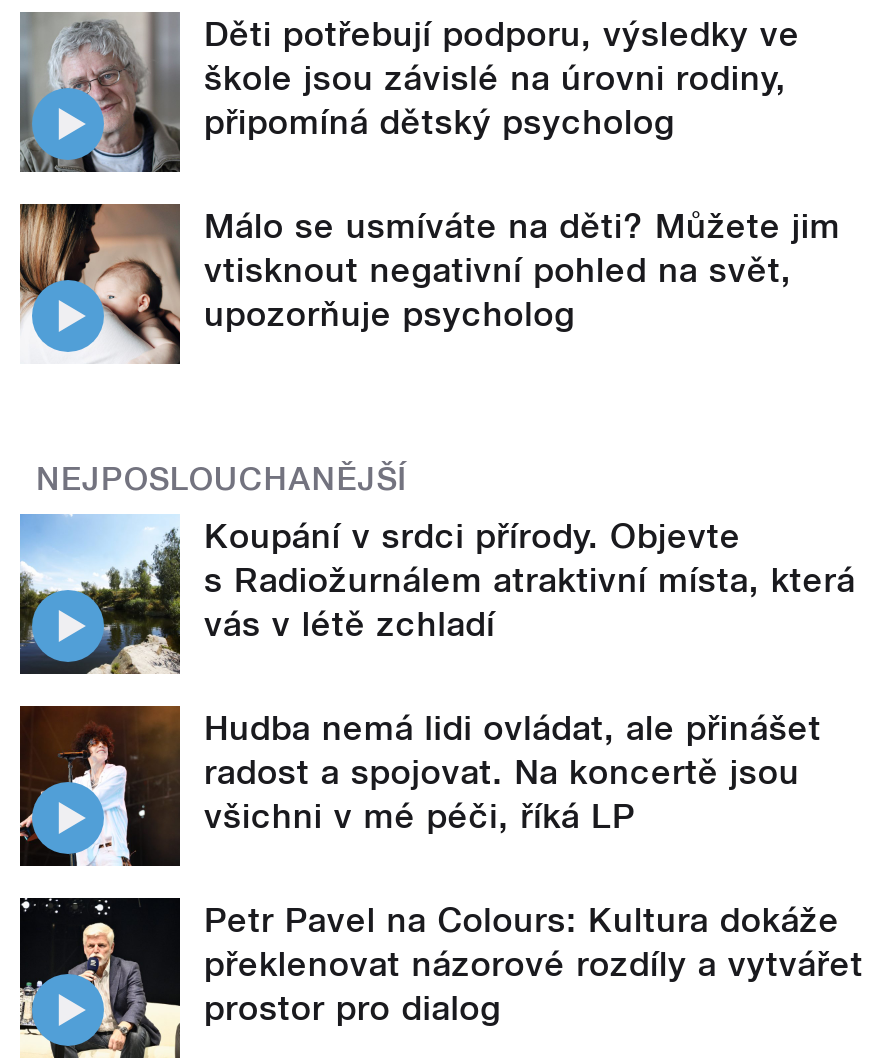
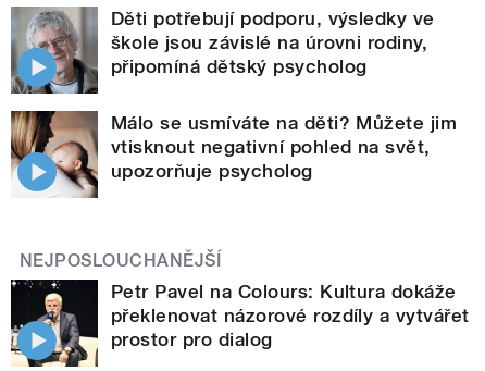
- [image]
- Koupání v srdci přírody. Objevte
- s Radiožurnálem atraktivní místa, která
- vás v létě zchladí
- Hudba nemá lidi ovládat, ale přinášet
- radost a spojovat. Na koncertě jsou
- všichni v mé péči, říká LP

- [image]
